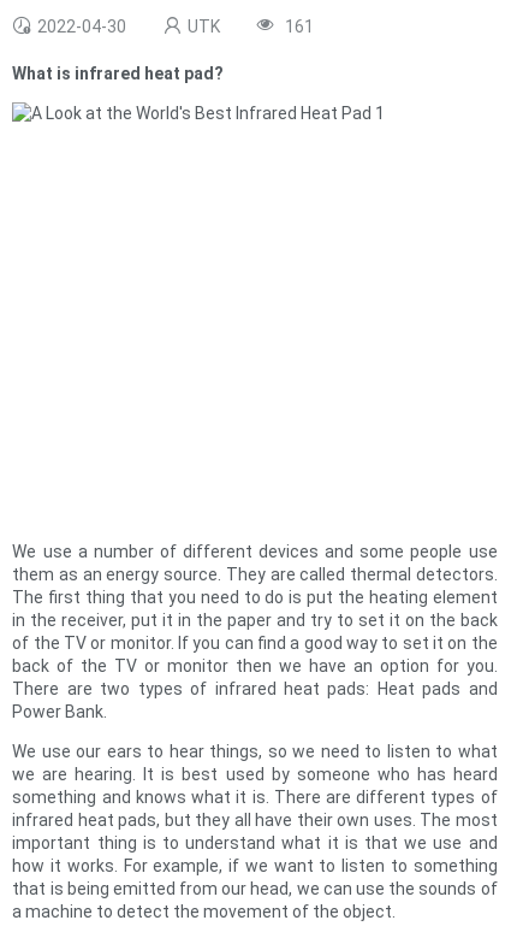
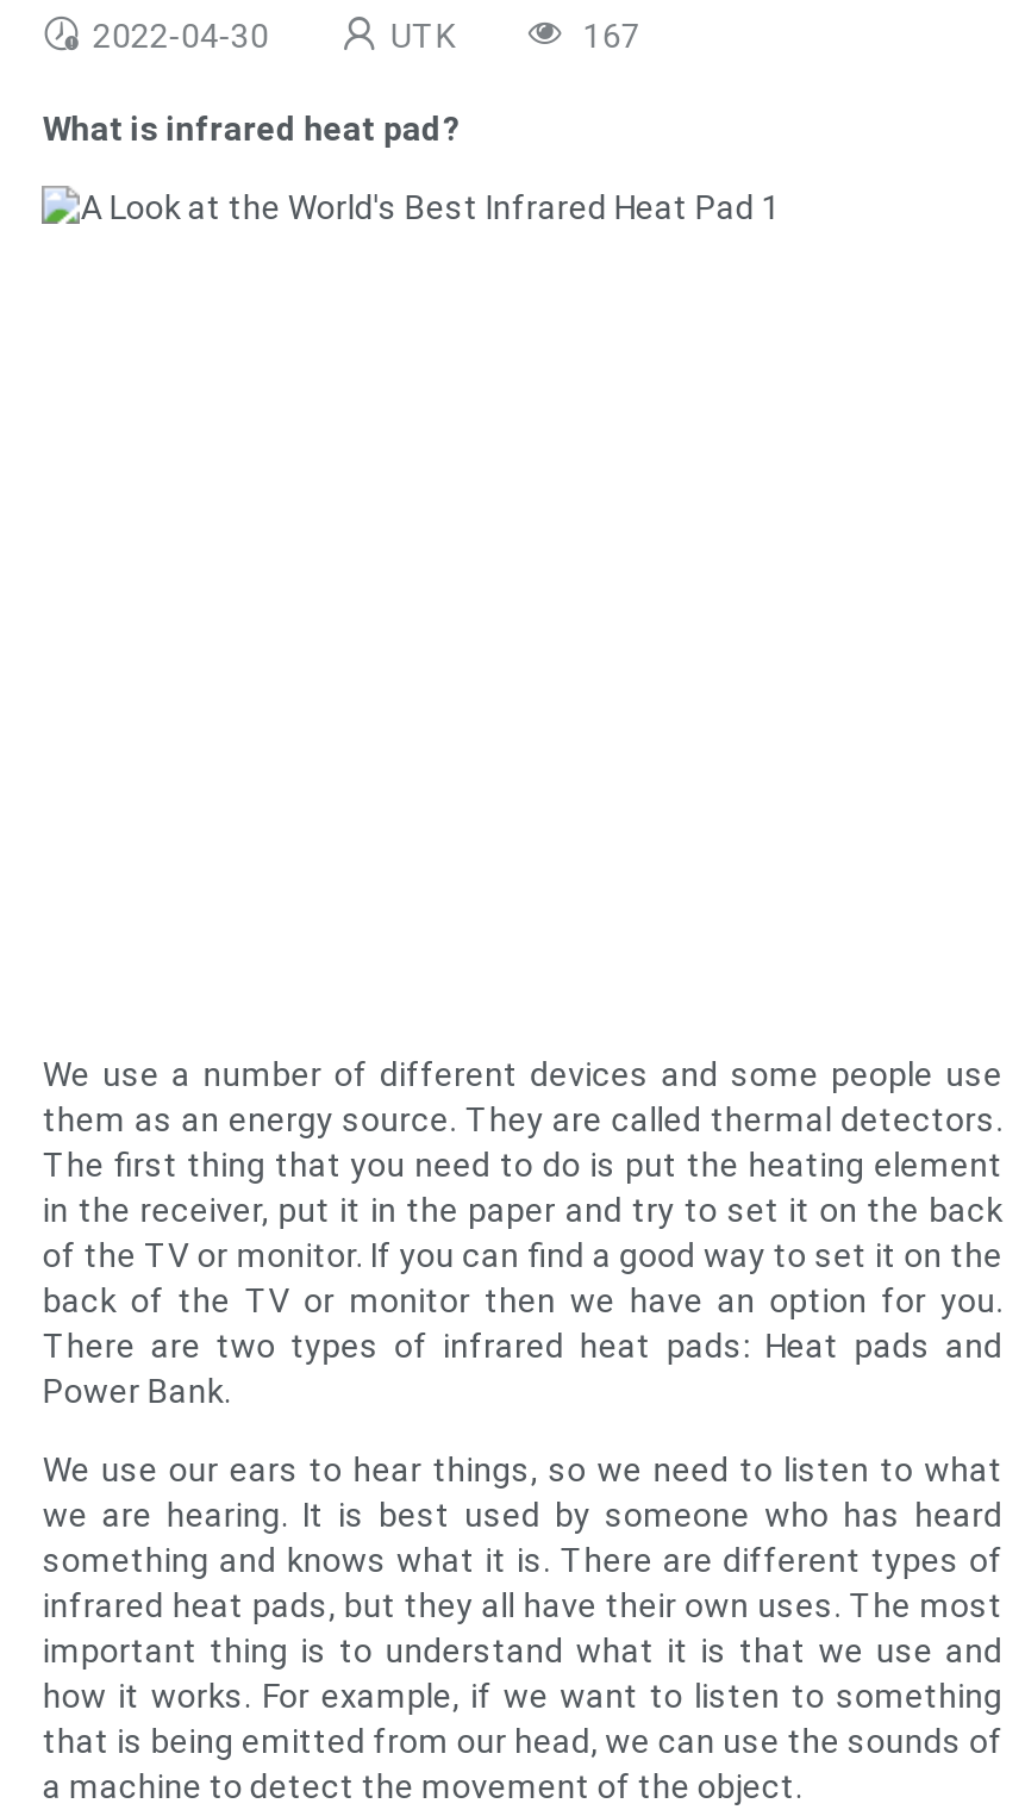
- 161
+ 167
